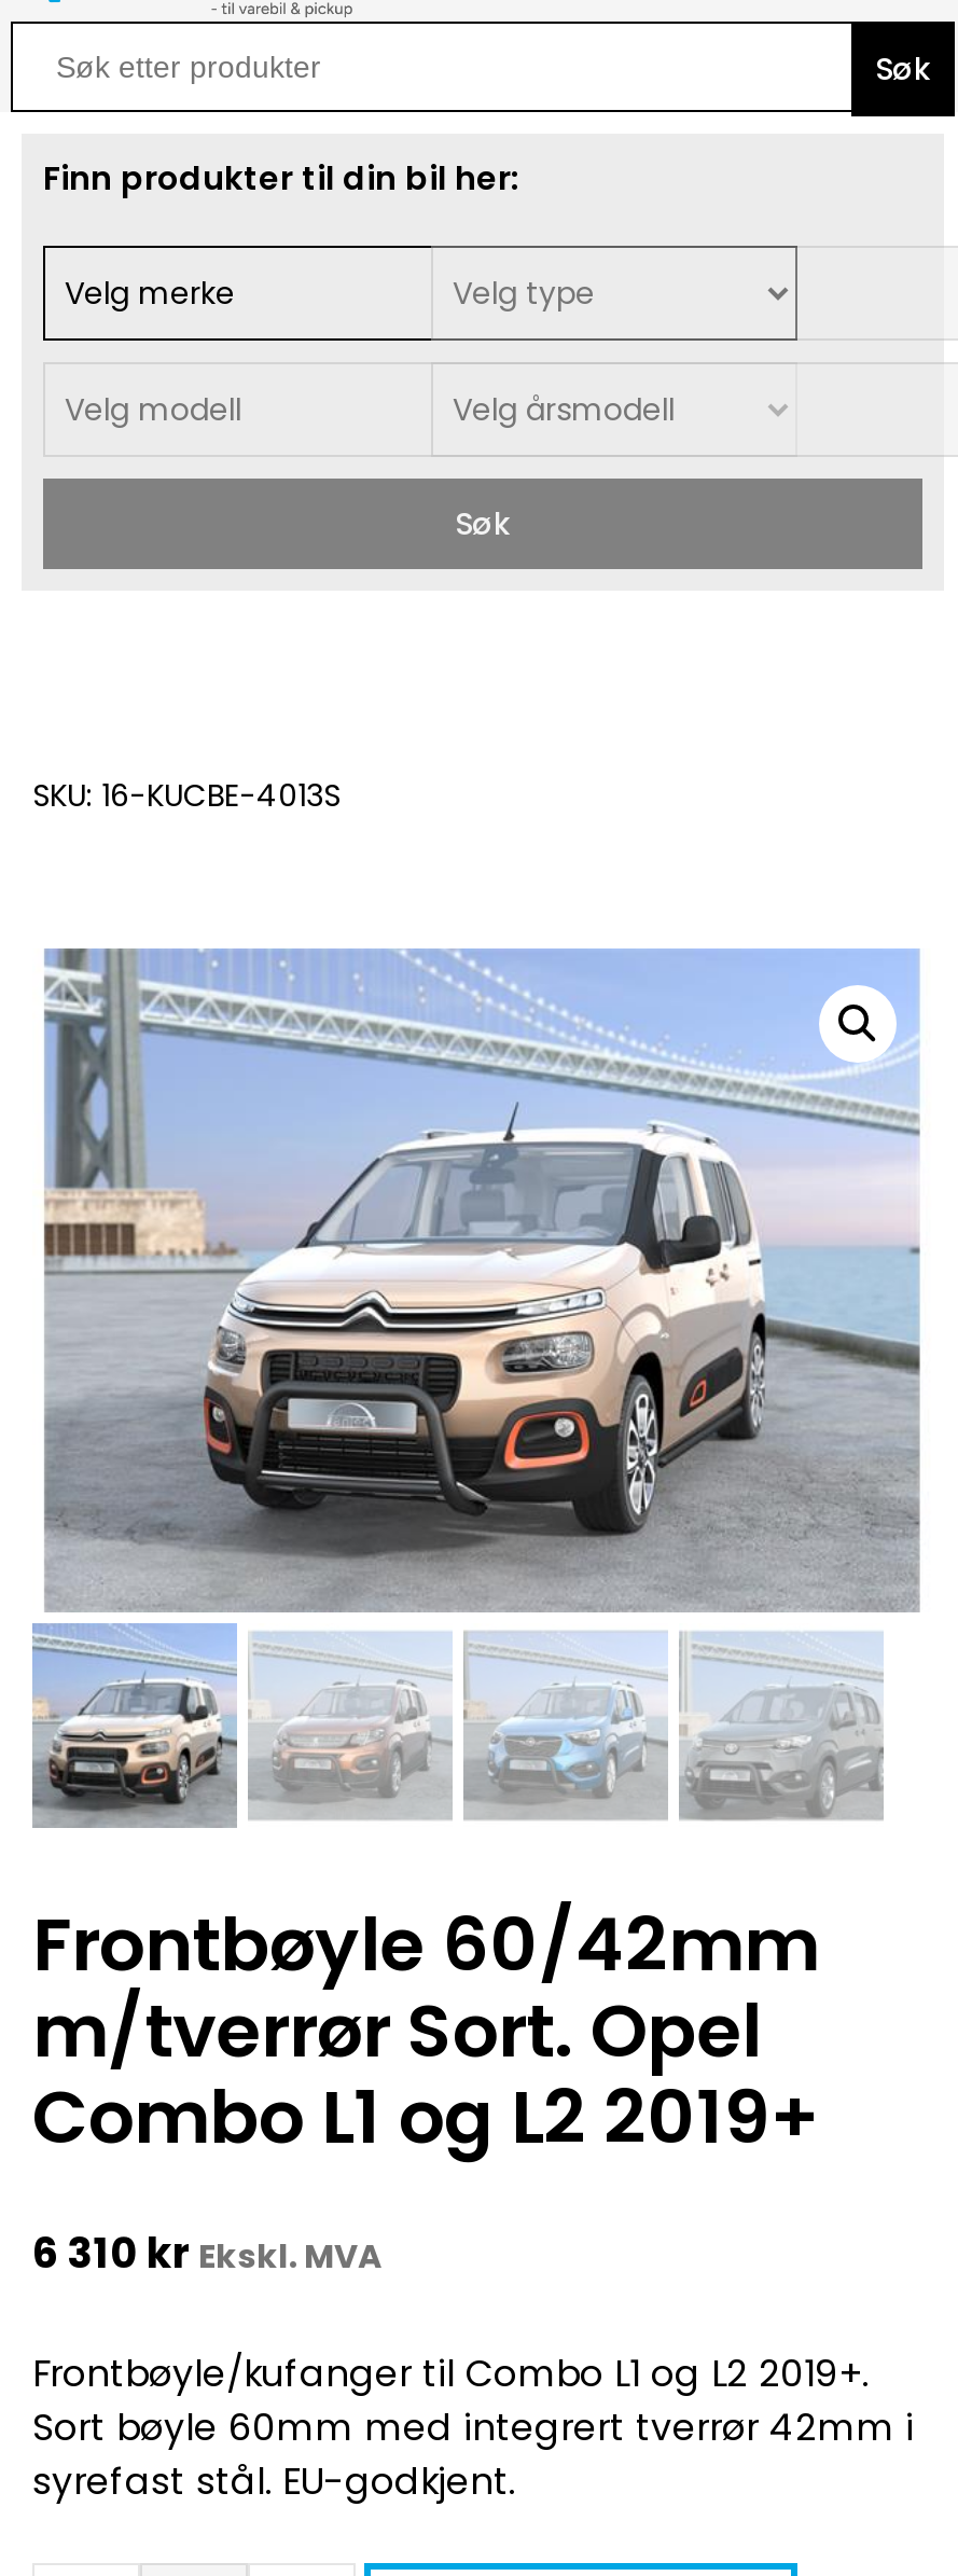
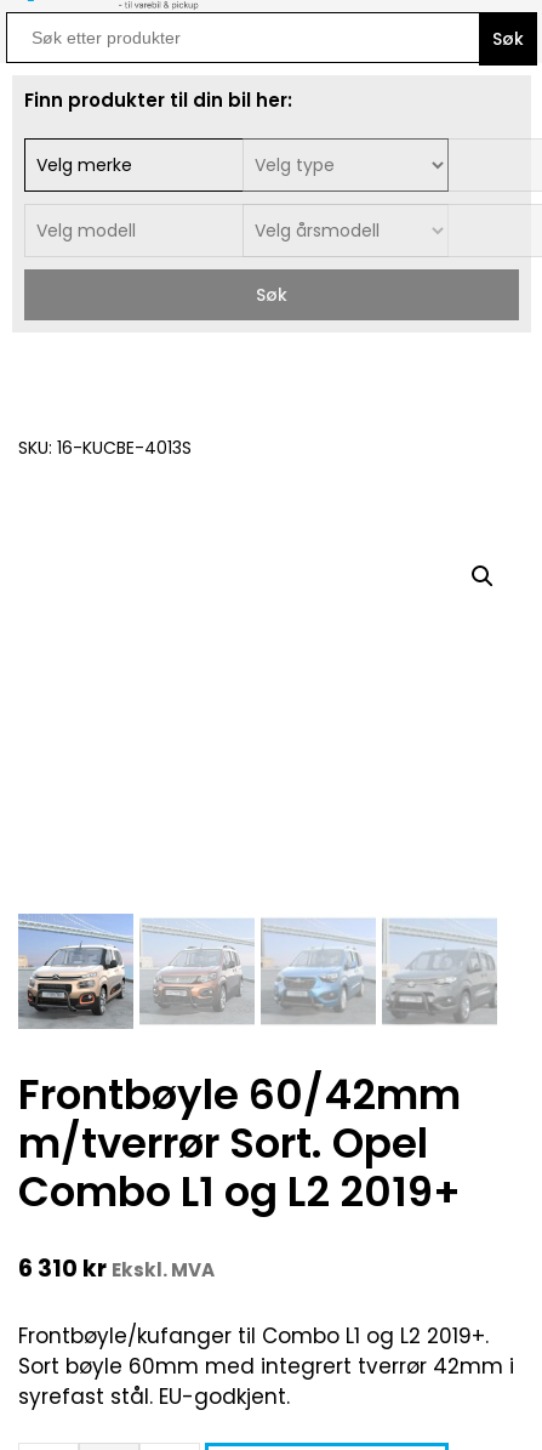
- [image]
